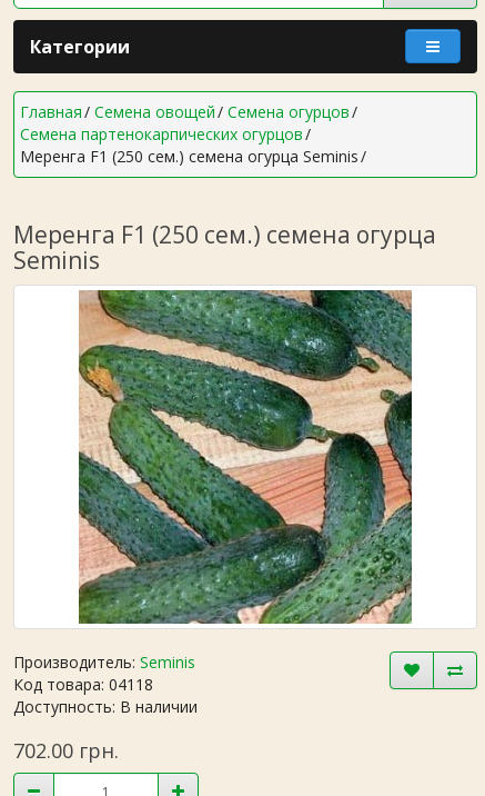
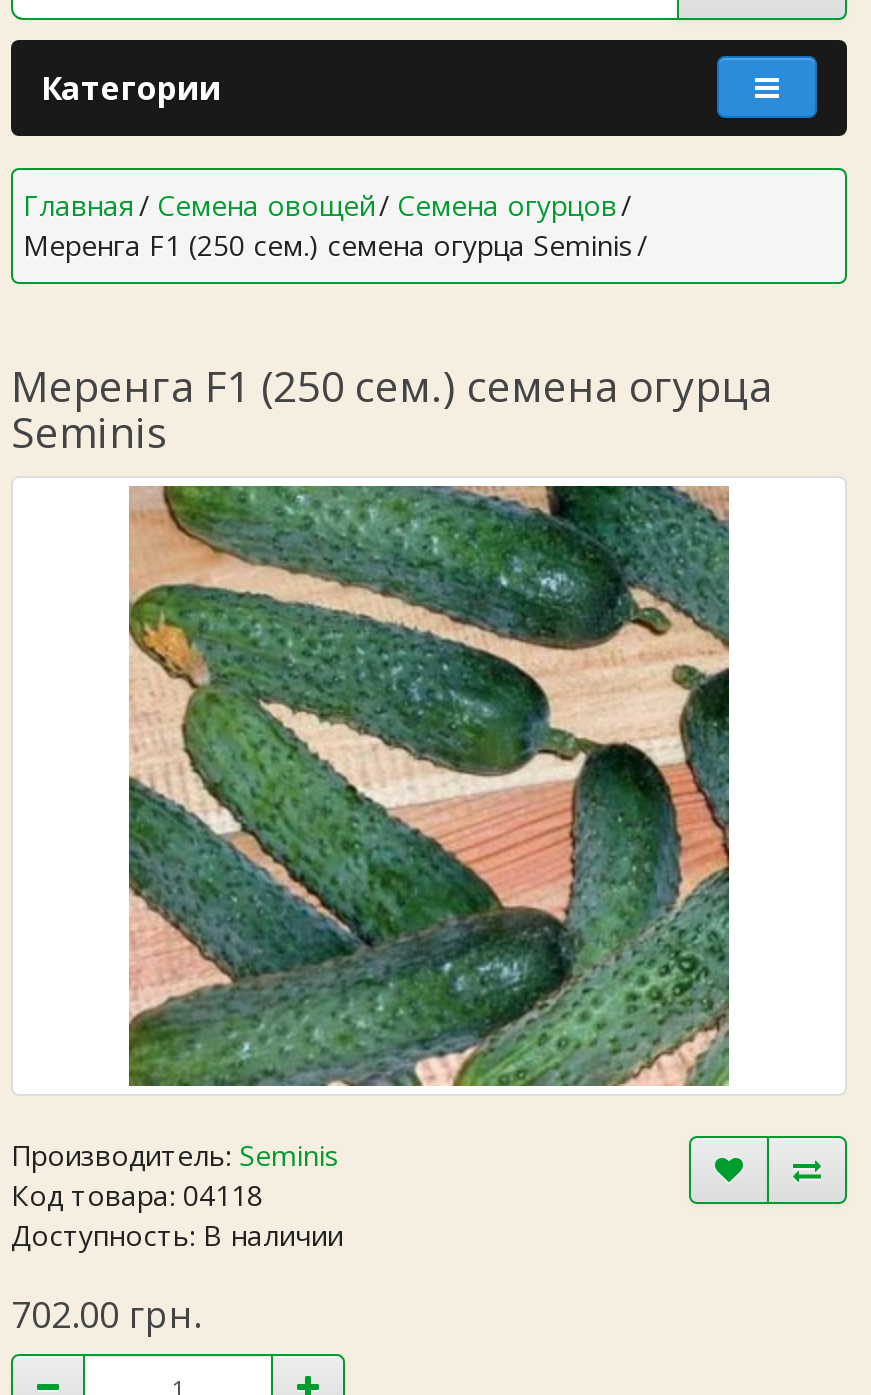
- Семена партенокарпических огурцов
